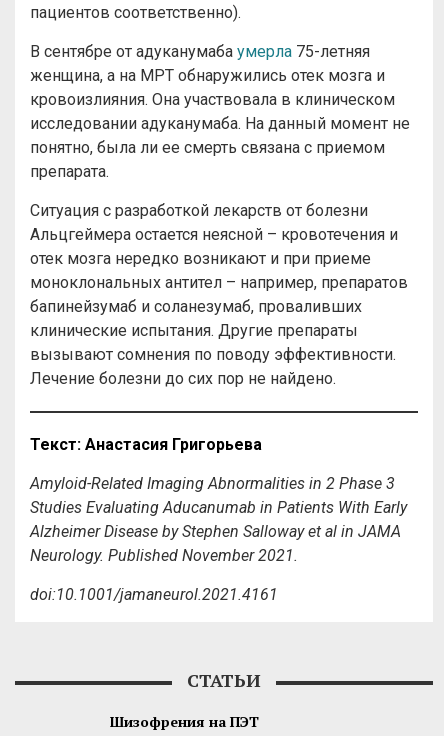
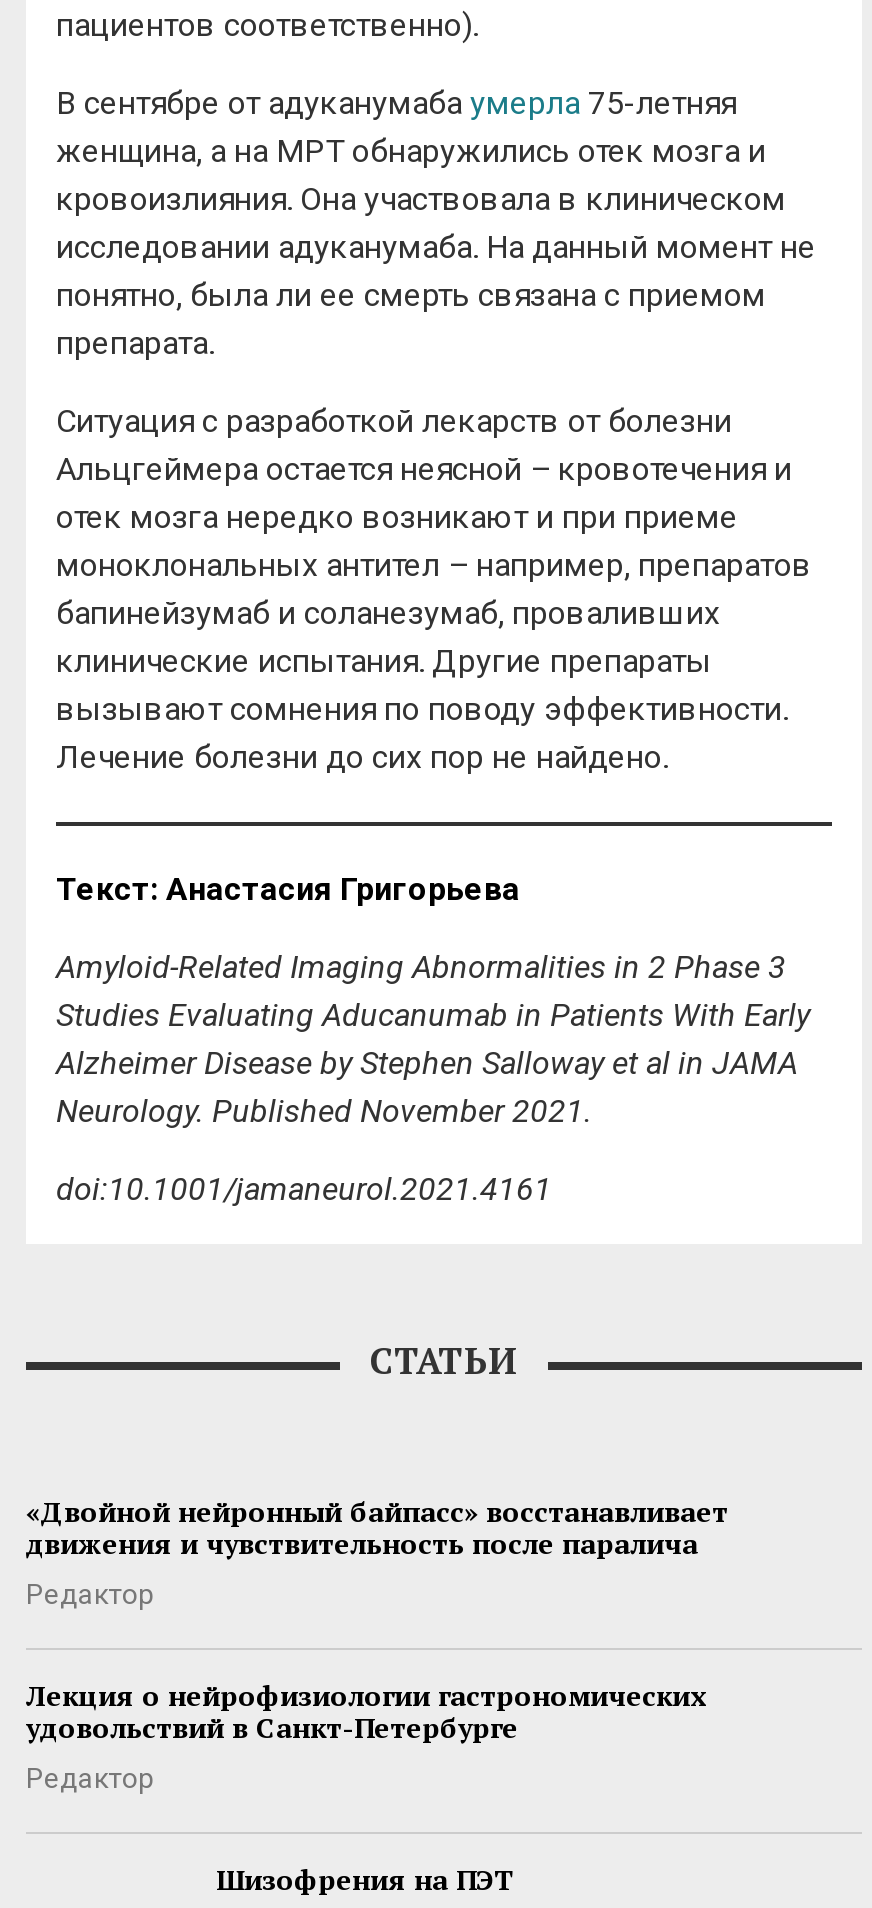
+ «Двойной нейронный байпасс» восстанавливает
+ движения и чувствительность после паралича
+ Редактор
+ Лекция о нейрофизиологии гастрономических
+ удовольствий в Санкт-Петербурге
+ Редактор
